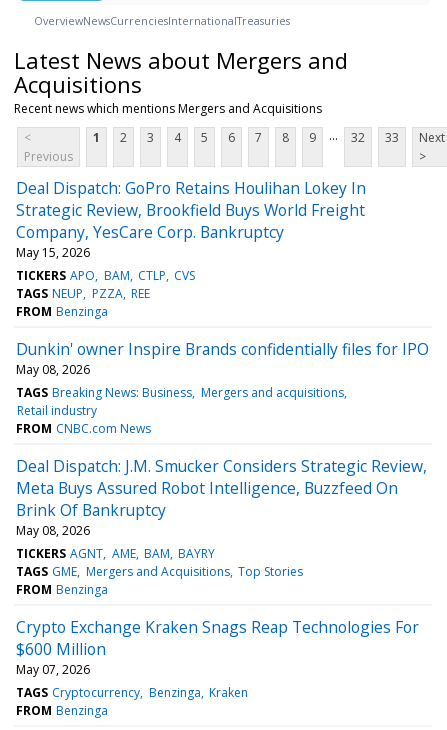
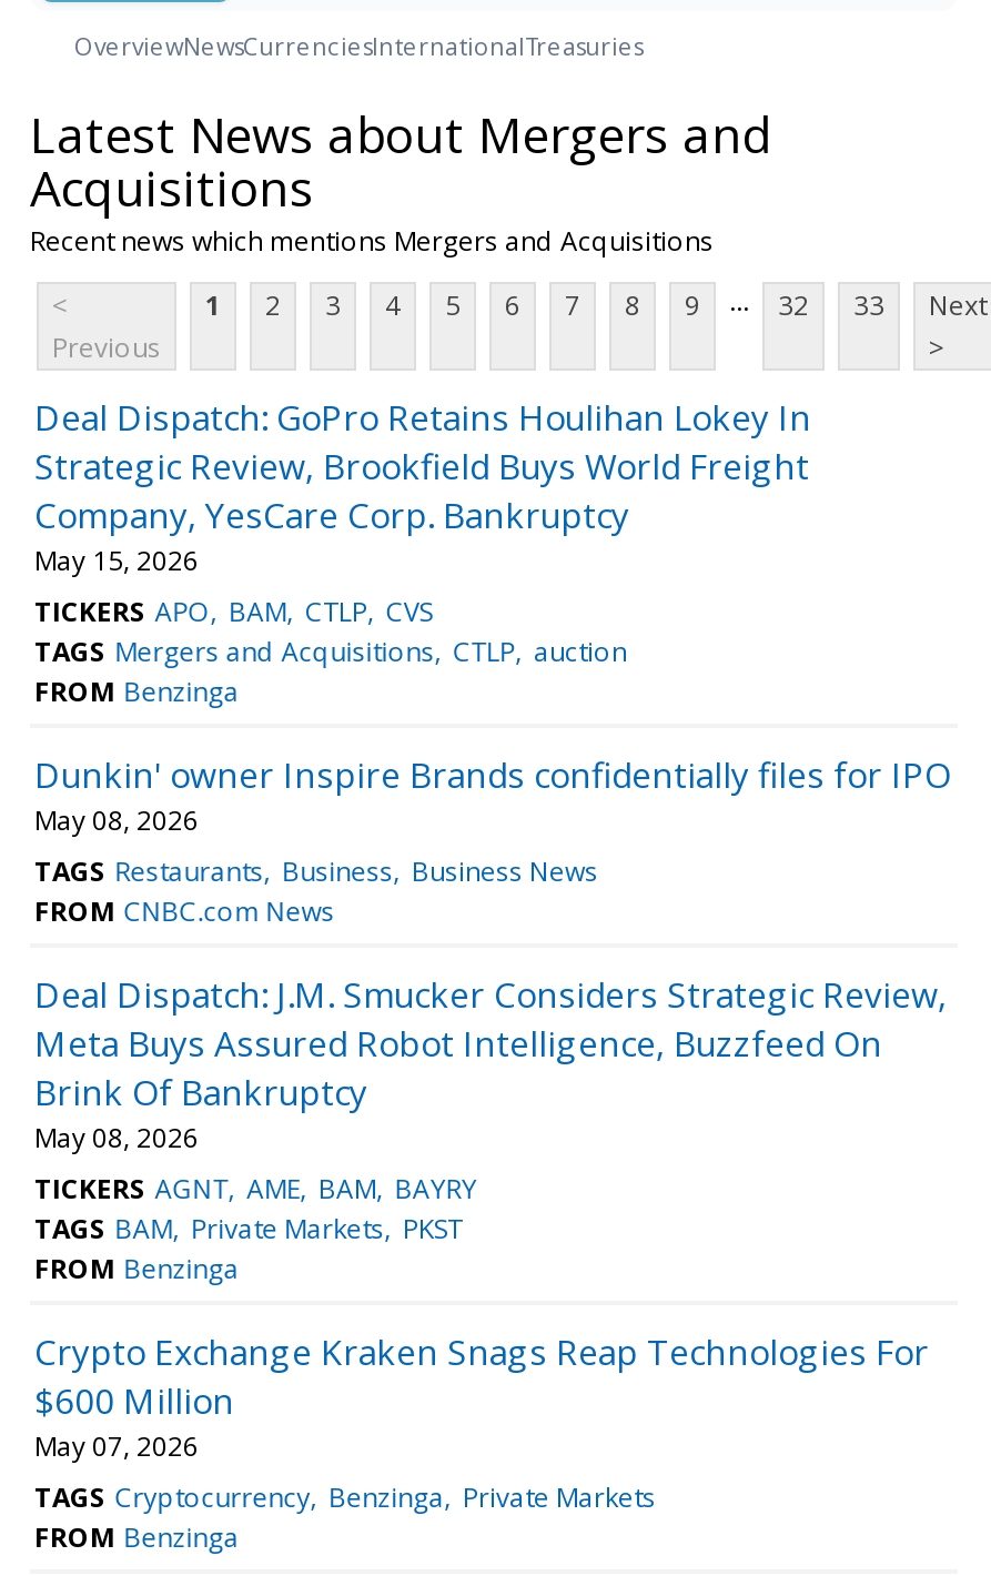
- TAGS NEUP PZZA REE
+ TAGS Mergers and Acquisitions CTLP auction

- TAGS Breaking News: Business Mergers and acquisitions
- Retail industry
+ TAGS Restaurants Business Business News

- TAGS GME Mergers and Acquisitions Top Stories
+ TAGS BAM Private Markets PKST

- TAGS Cryptocurrency Benzinga Kraken
+ TAGS Cryptocurrency Benzinga Private Markets
